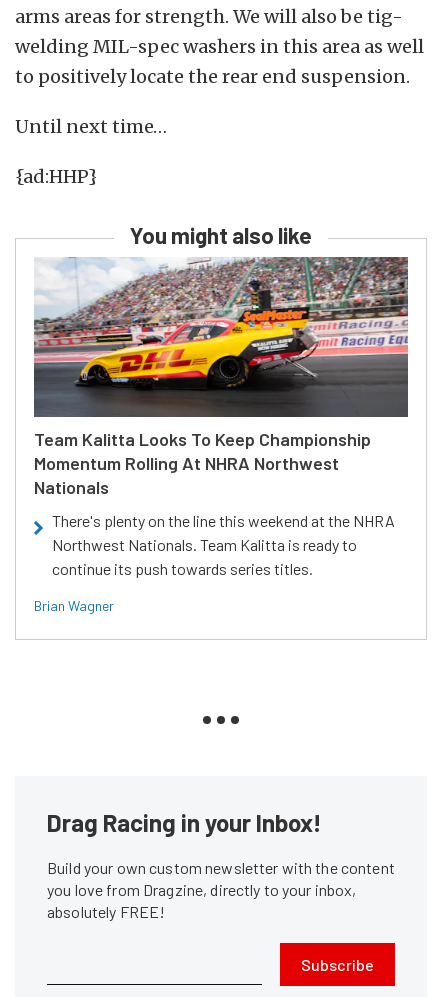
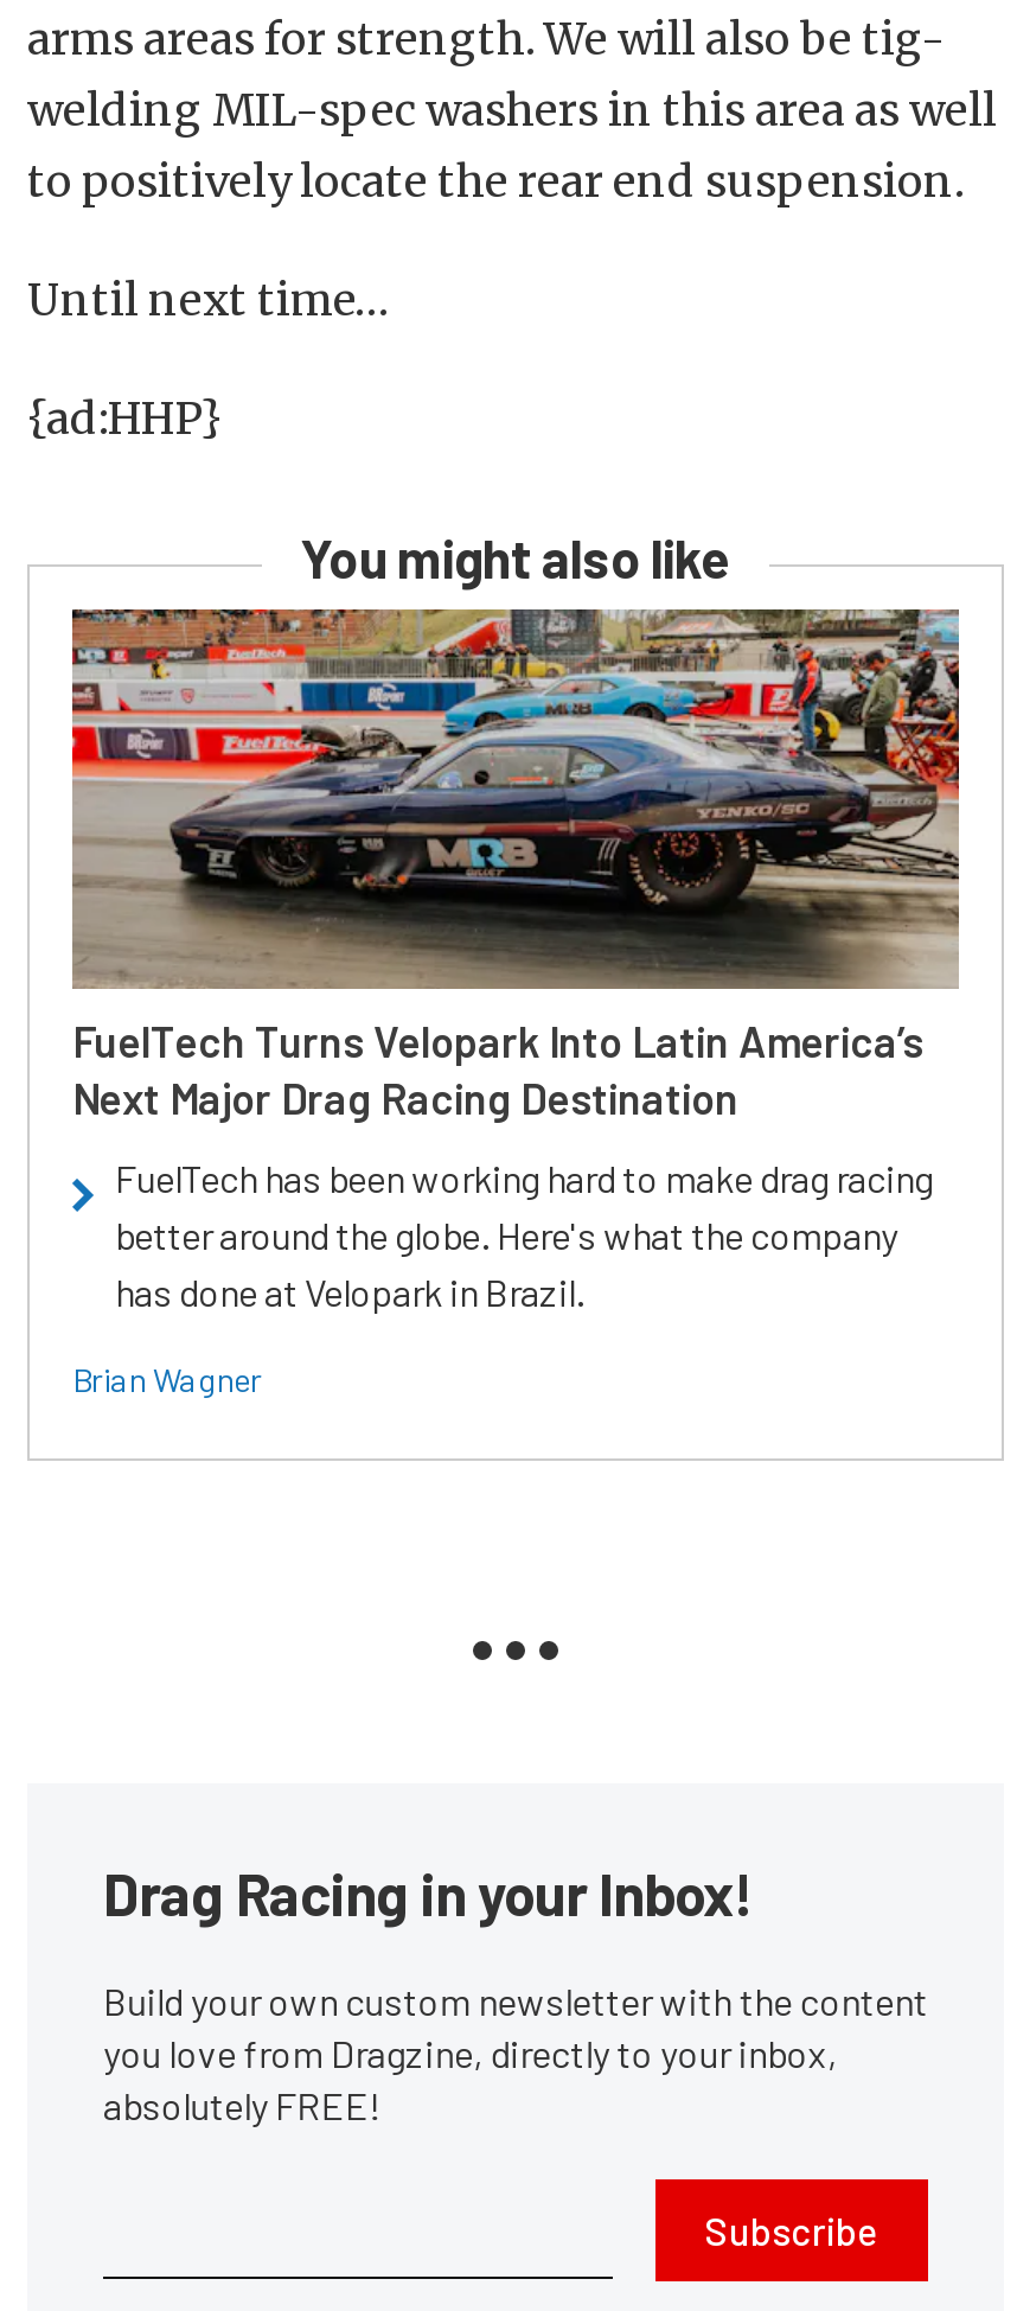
- [image]
- Team Kalitta Looks To Keep Championship
- Momentum Rolling At NHRA Northwest
- Nationals
+ [image]
+ FuelTech Turns Velopark Into Latin America’s
+ Next Major Drag Racing Destination

- There's plenty on the line this weekend at the NHRA
- Northwest Nationals. Team Kalitta is ready to
- continue its push towards series titles.
+ FuelTech has been working hard to make drag racing
+ better around the globe. Here's what the company
+ has done at Velopark in Brazil.
